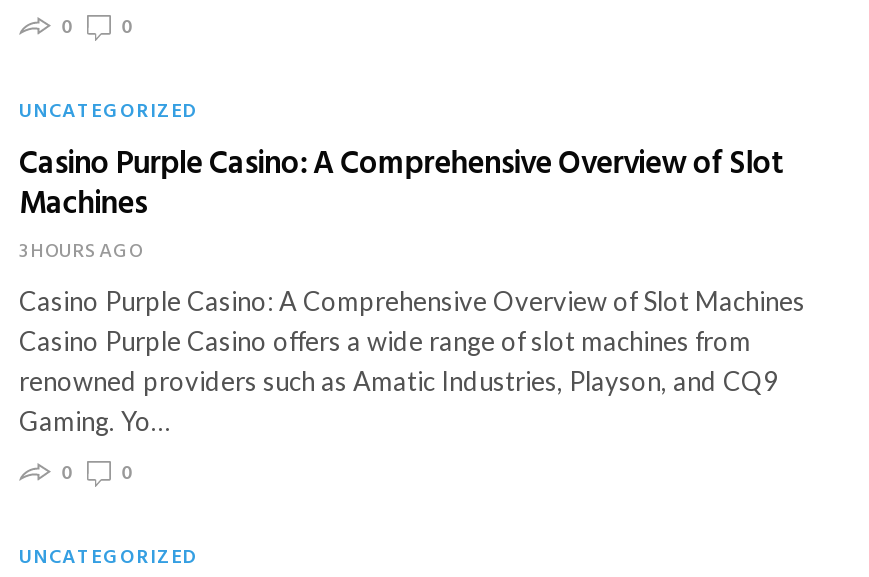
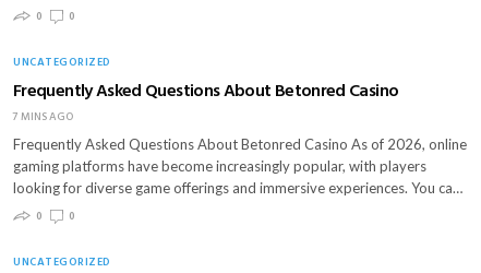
- Casino Purple Casino: A Comprehensive Overview of Slot
- Machines
- 3 HOURS AGO
+ Frequently Asked Questions About Betonred Casino
+ 7 MINS AGO

- Casino Purple Casino: A Comprehensive Overview of Slot Machines
- Casino Purple Casino offers a wide range of slot machines from
- renowned providers such as Amatic Industries, Playson, and CQ9
- Gaming. Yo…
+ Frequently Asked Questions About Betonred Casino As of 2026, online
+ gaming platforms have become increasingly popular, with players
+ looking for diverse game offerings and immersive experiences. You ca…
